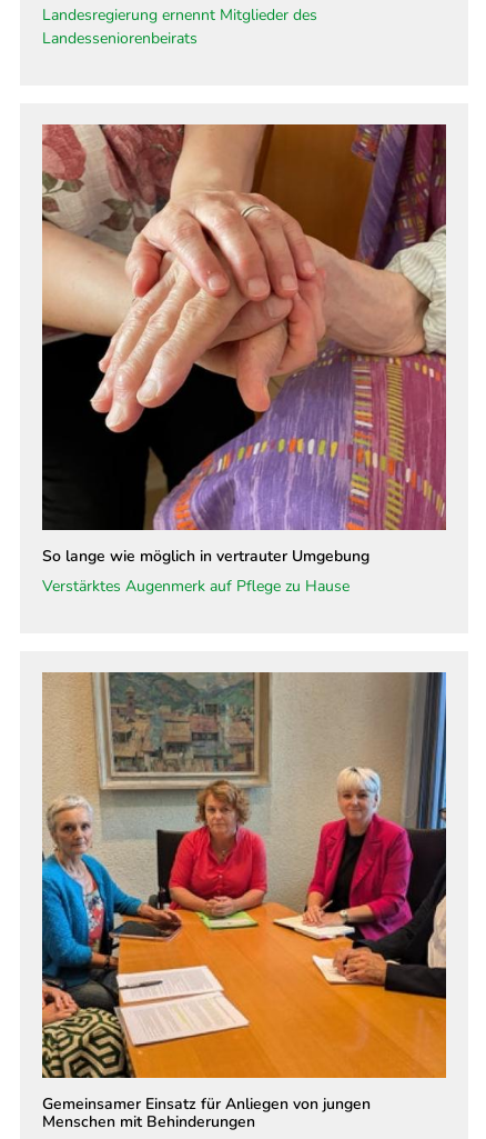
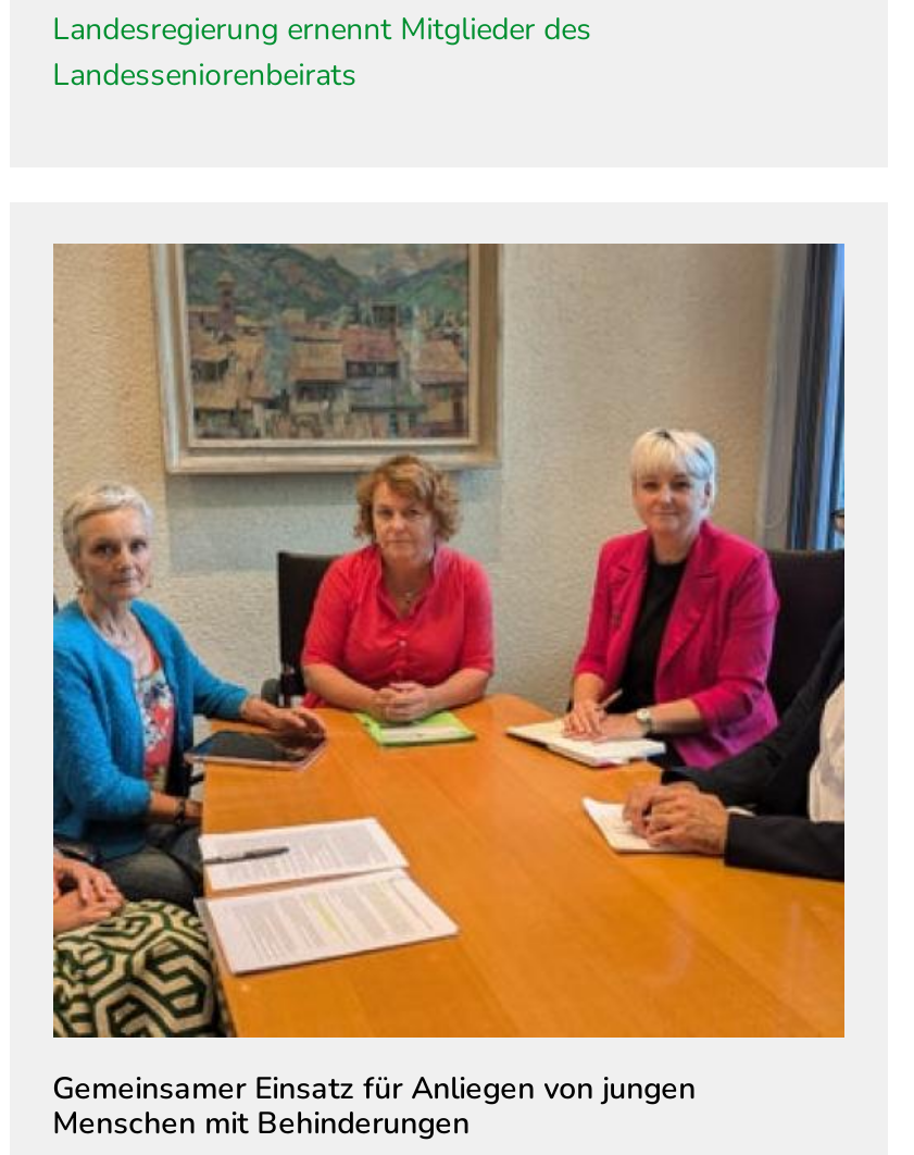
- [image]
- So lange wie möglich in vertrauter Umgebung
- Verstärktes Augenmerk auf Pflege zu Hause
